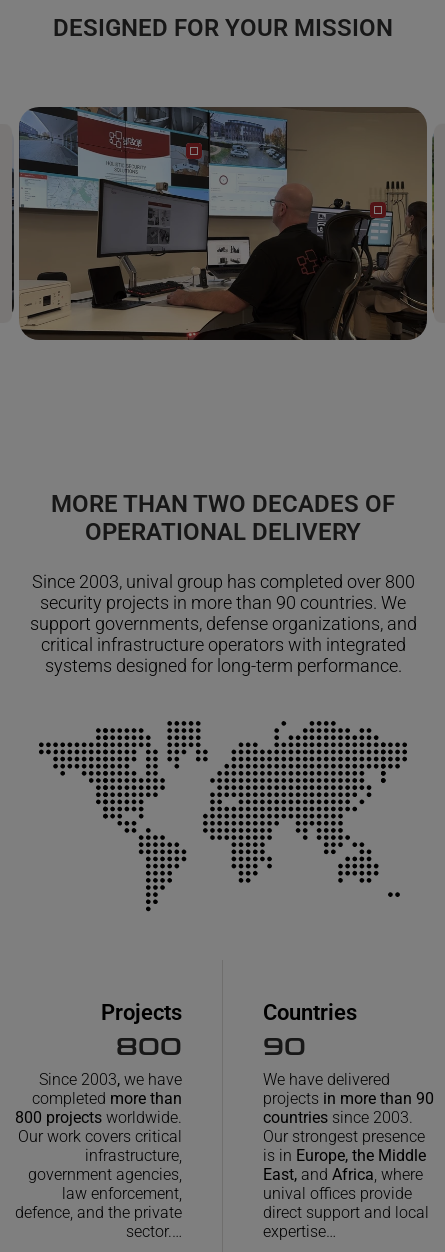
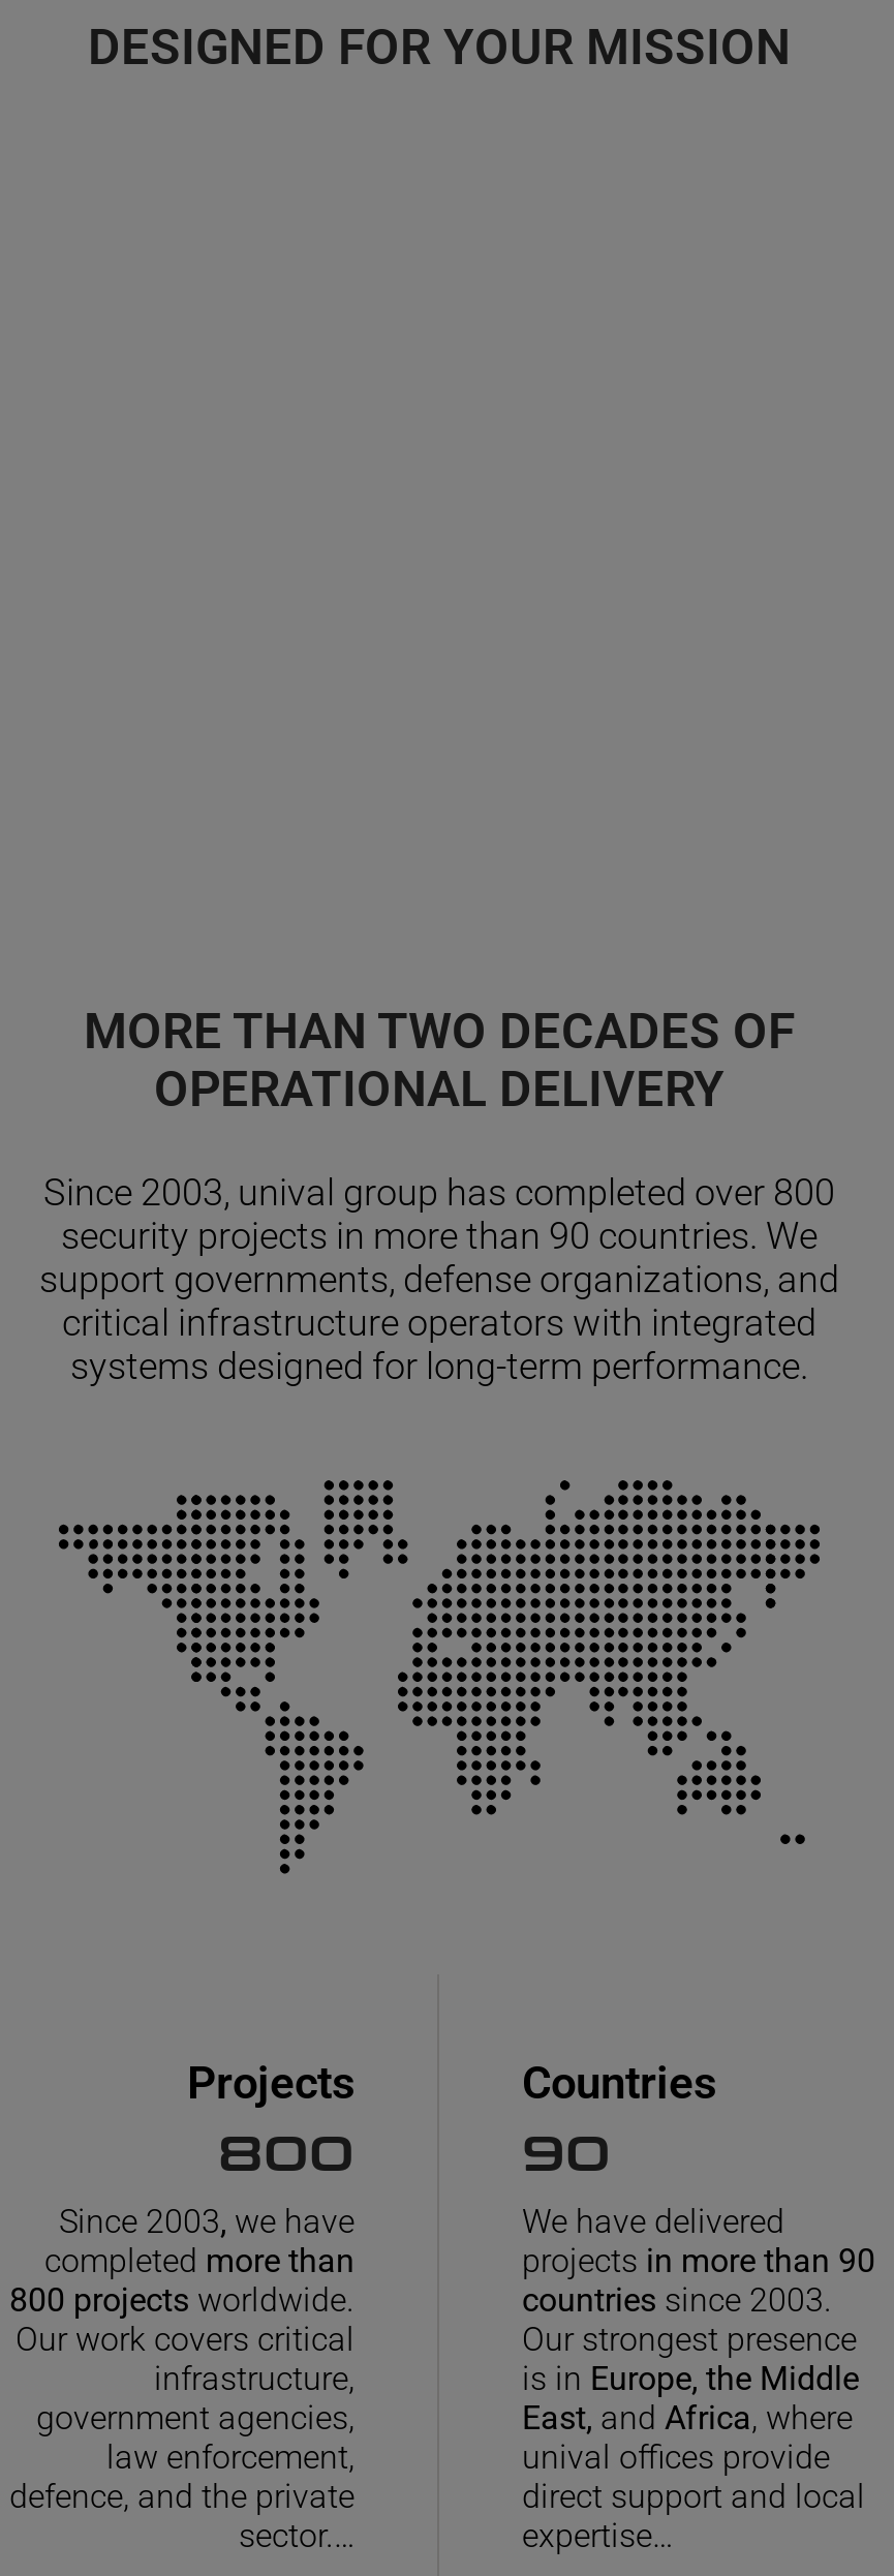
- [image]
